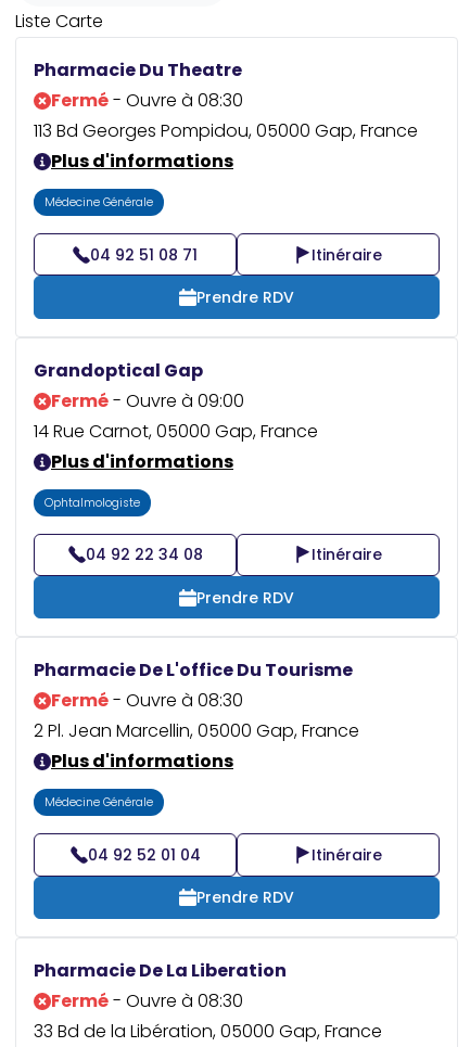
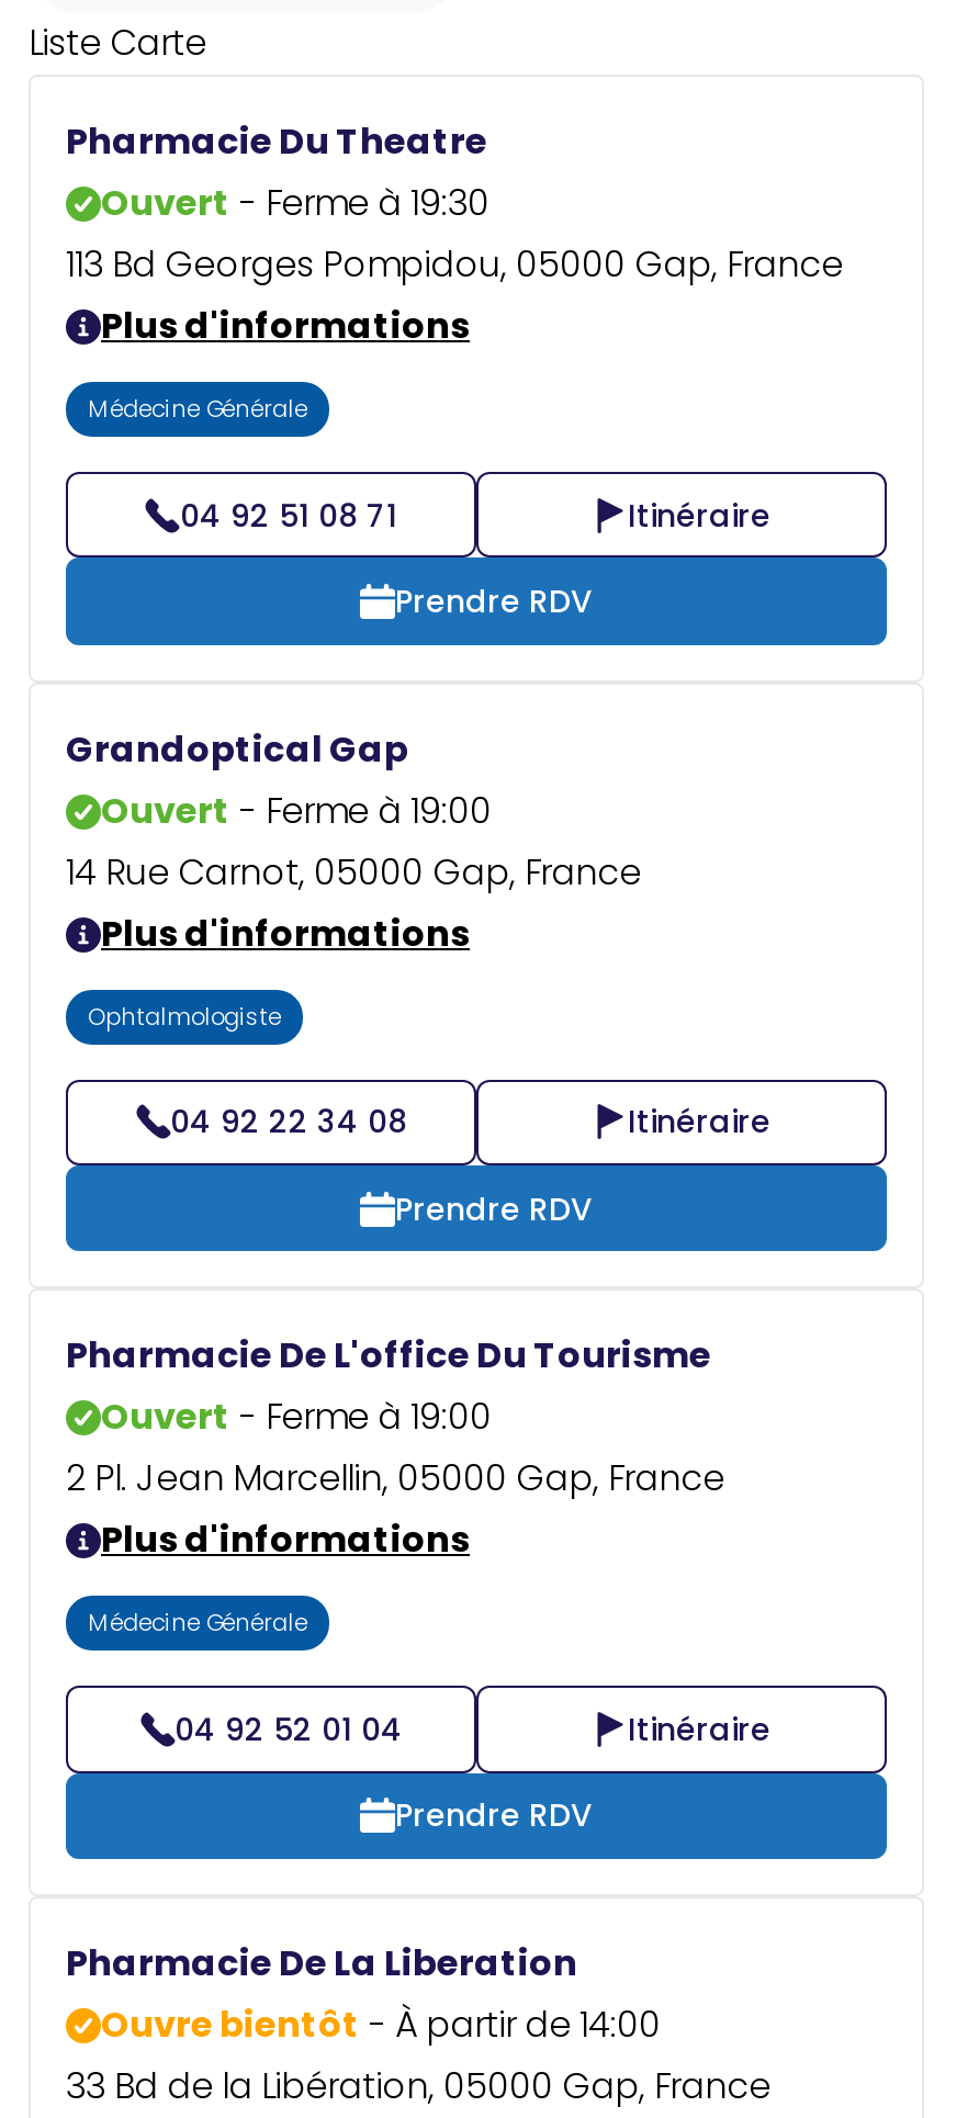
- Fermé - Ouvre à 08:30
+ Ouvert - Ferme à 19:30

- Fermé - Ouvre à 09:00
+ Ouvert - Ferme à 19:00

- Fermé - Ouvre à 08:30
+ Ouvert - Ferme à 19:00

- Fermé - Ouvre à 08:30
+ Ouvre bientôt - À partir de 14:00
